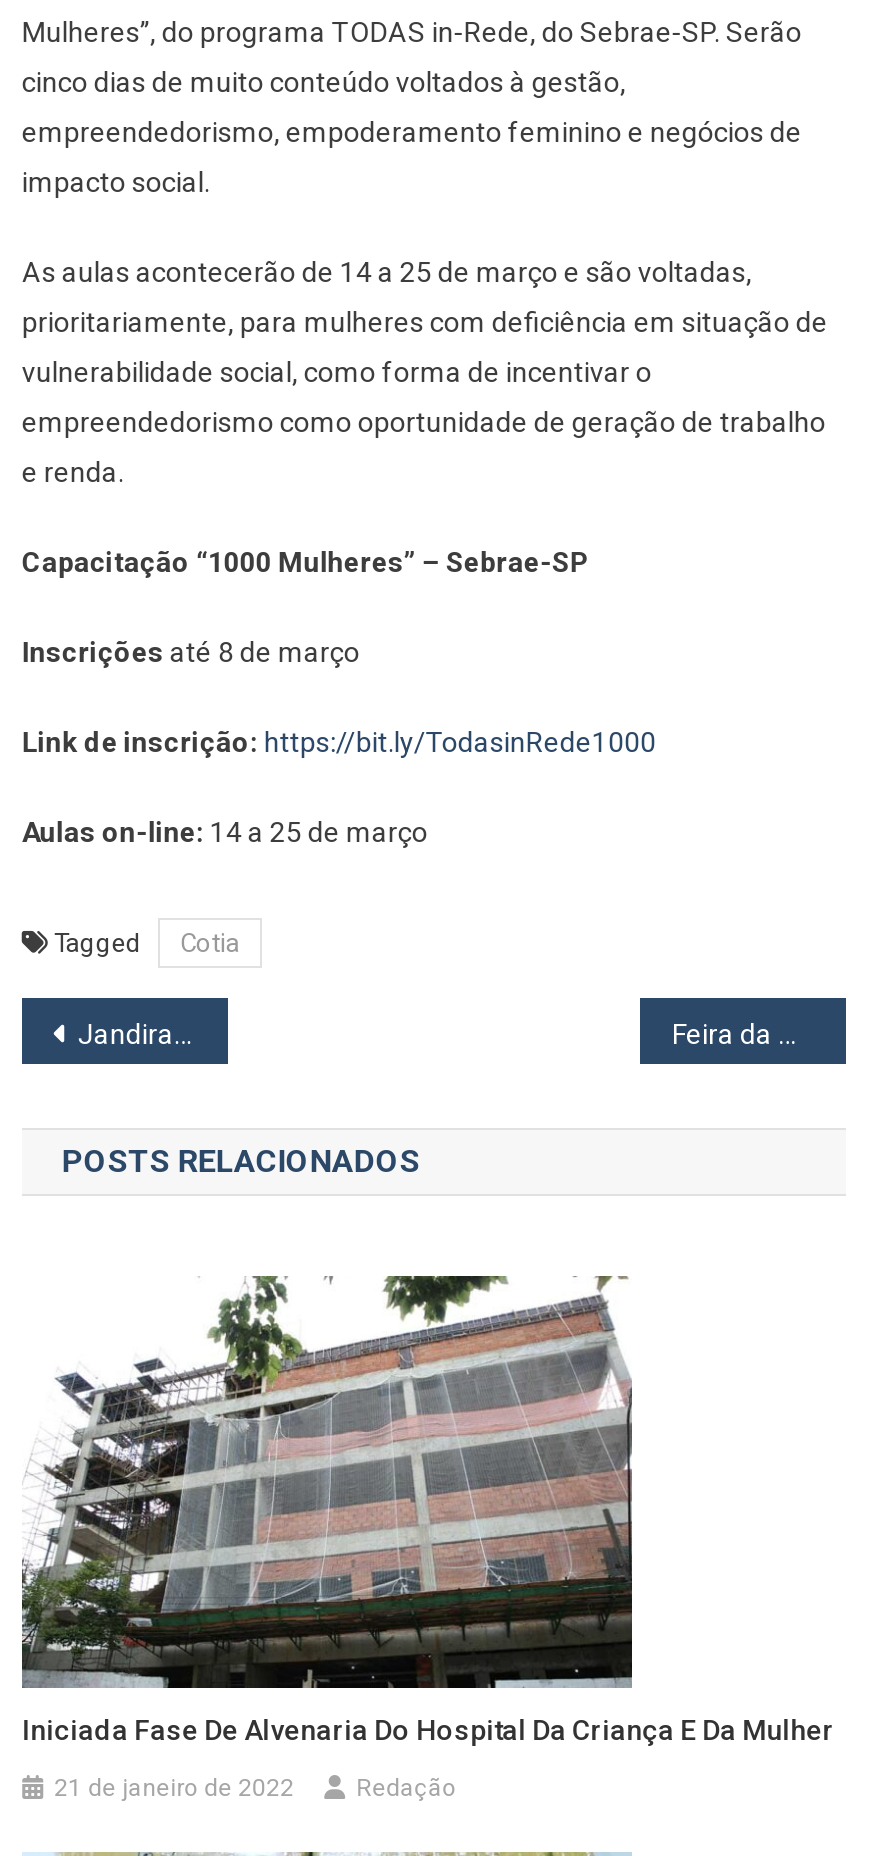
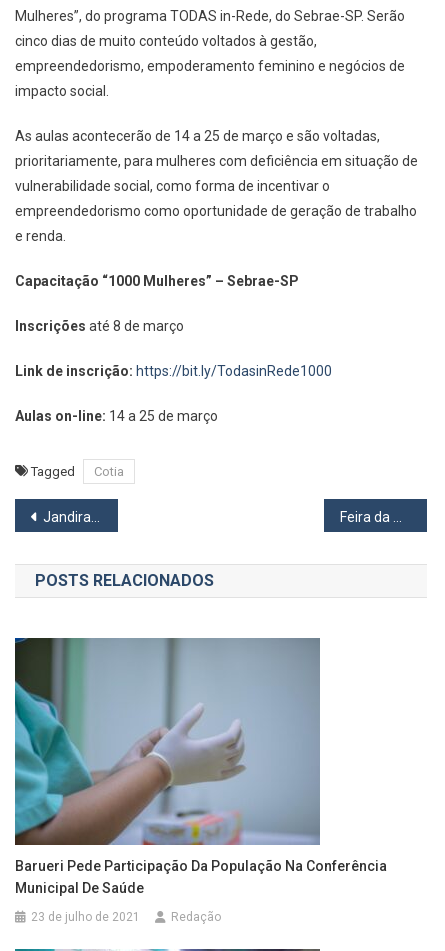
- [image]
- Iniciada Fase De Alvenaria Do Hospital Da Criança E Da Mulher
+ [image]
+ Barueri Pede Participação Da População Na Conferência
+ Municipal De Saúde

- 21 de janeiro de 2022
+ 23 de julho de 2021
